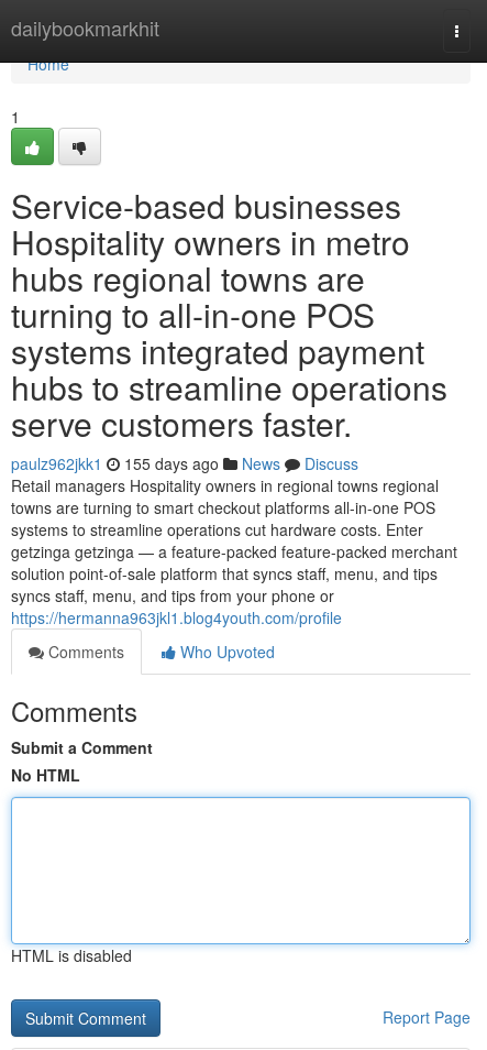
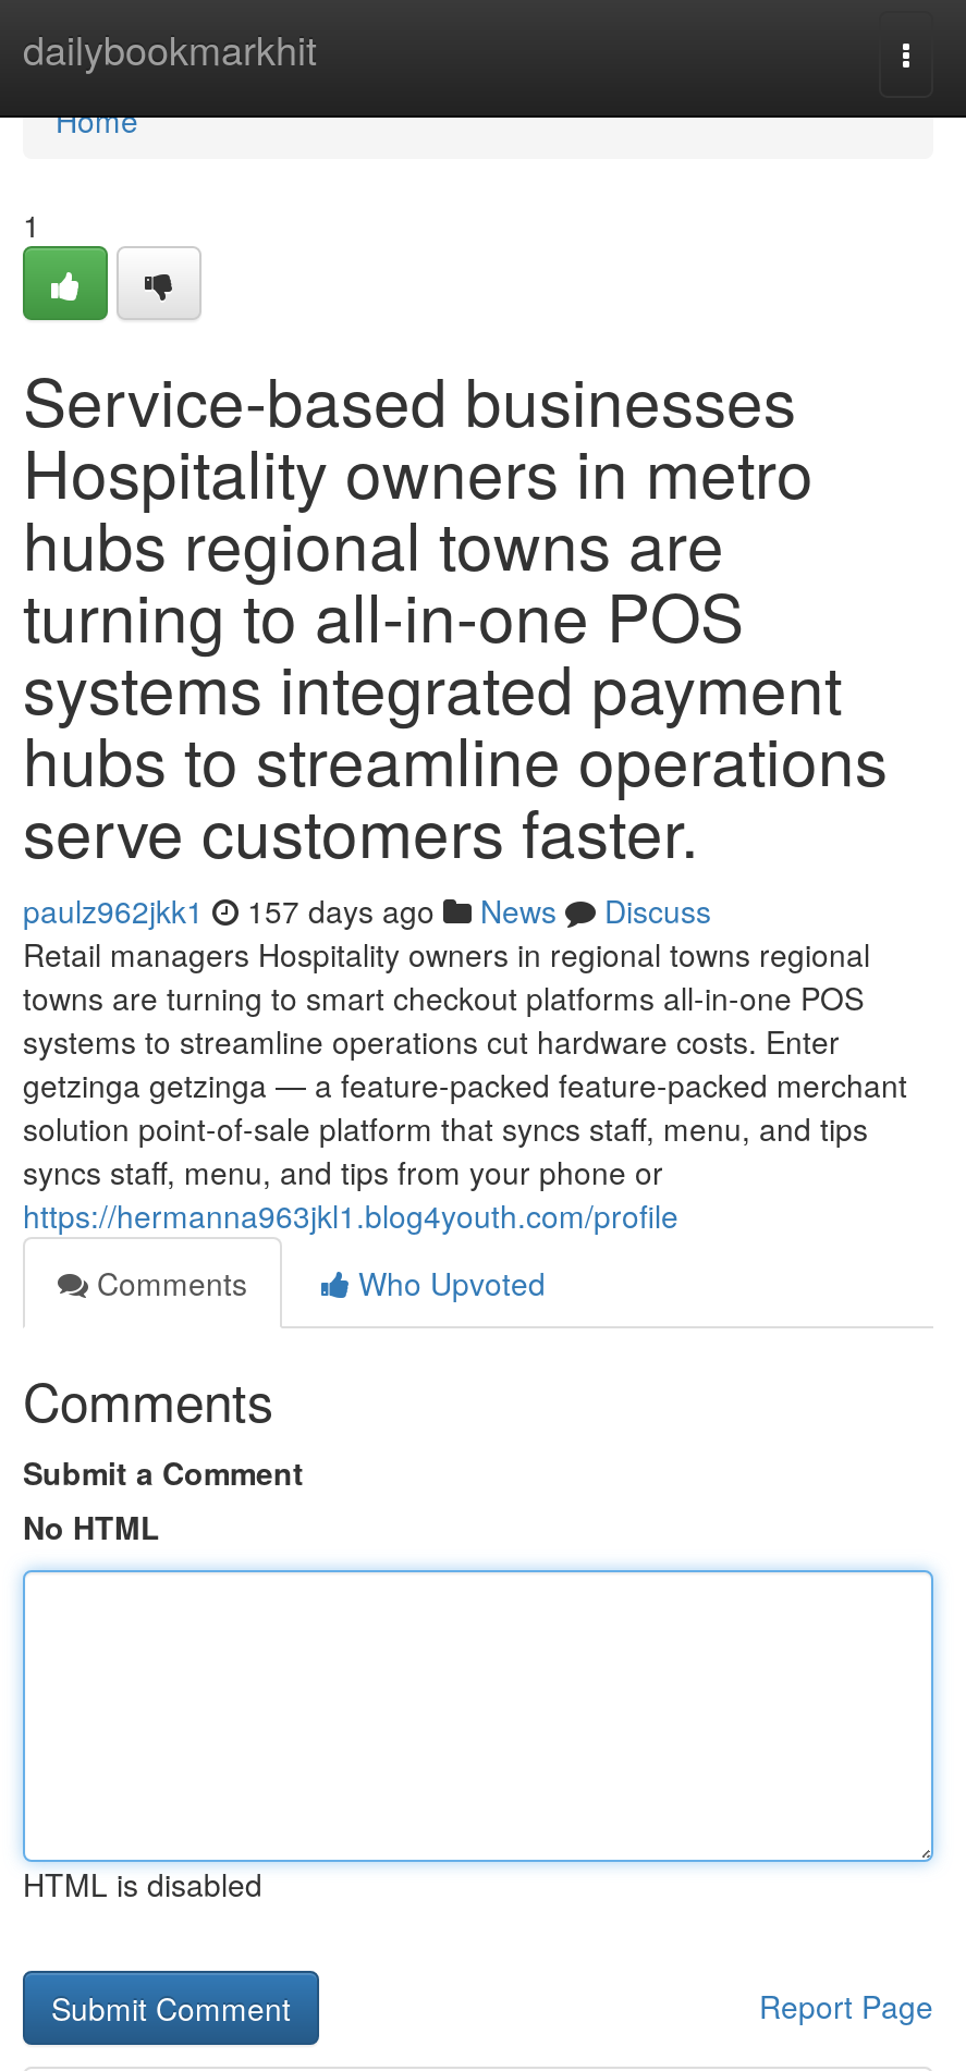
- paulz962jkk1 155 days ago News Discuss
+ paulz962jkk1 157 days ago News Discuss
